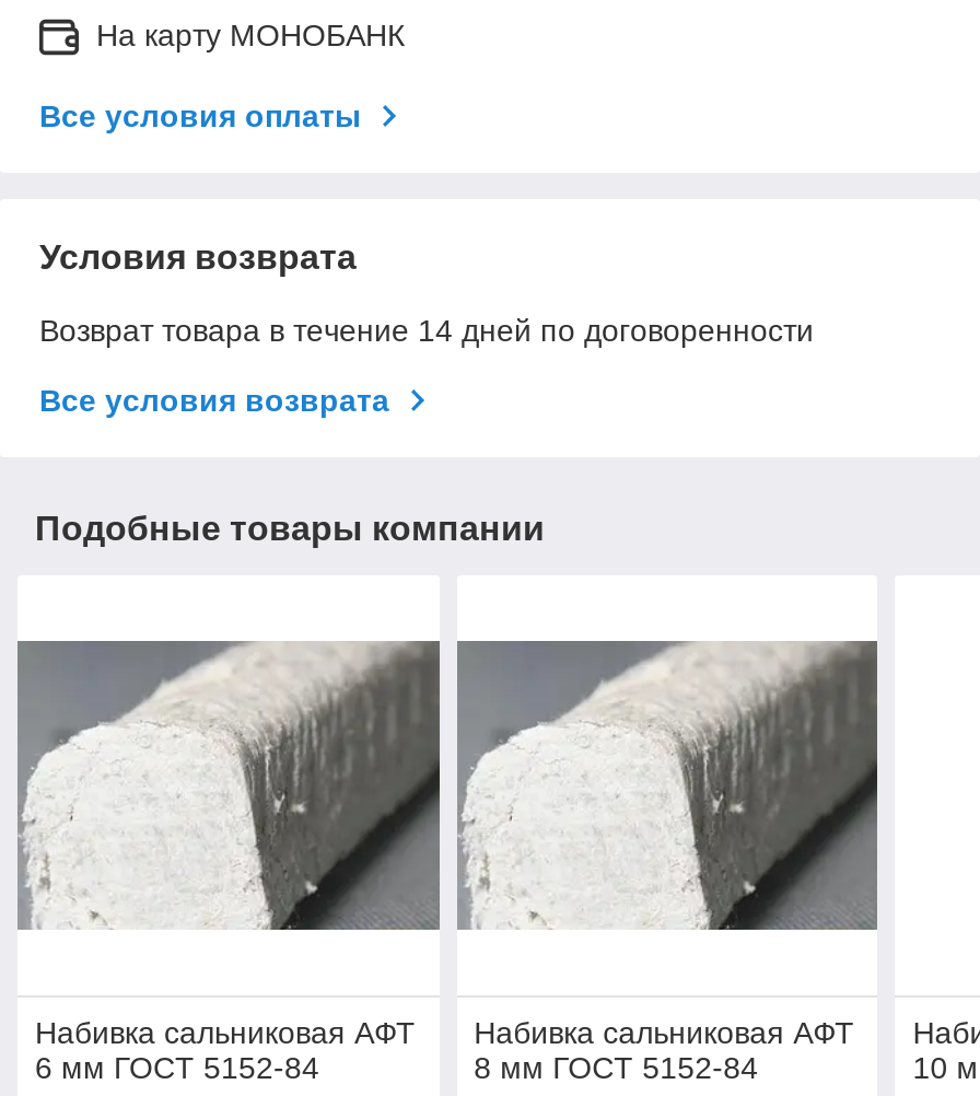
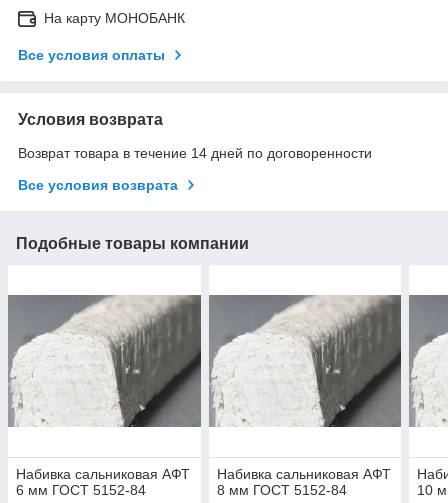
+ [image]
